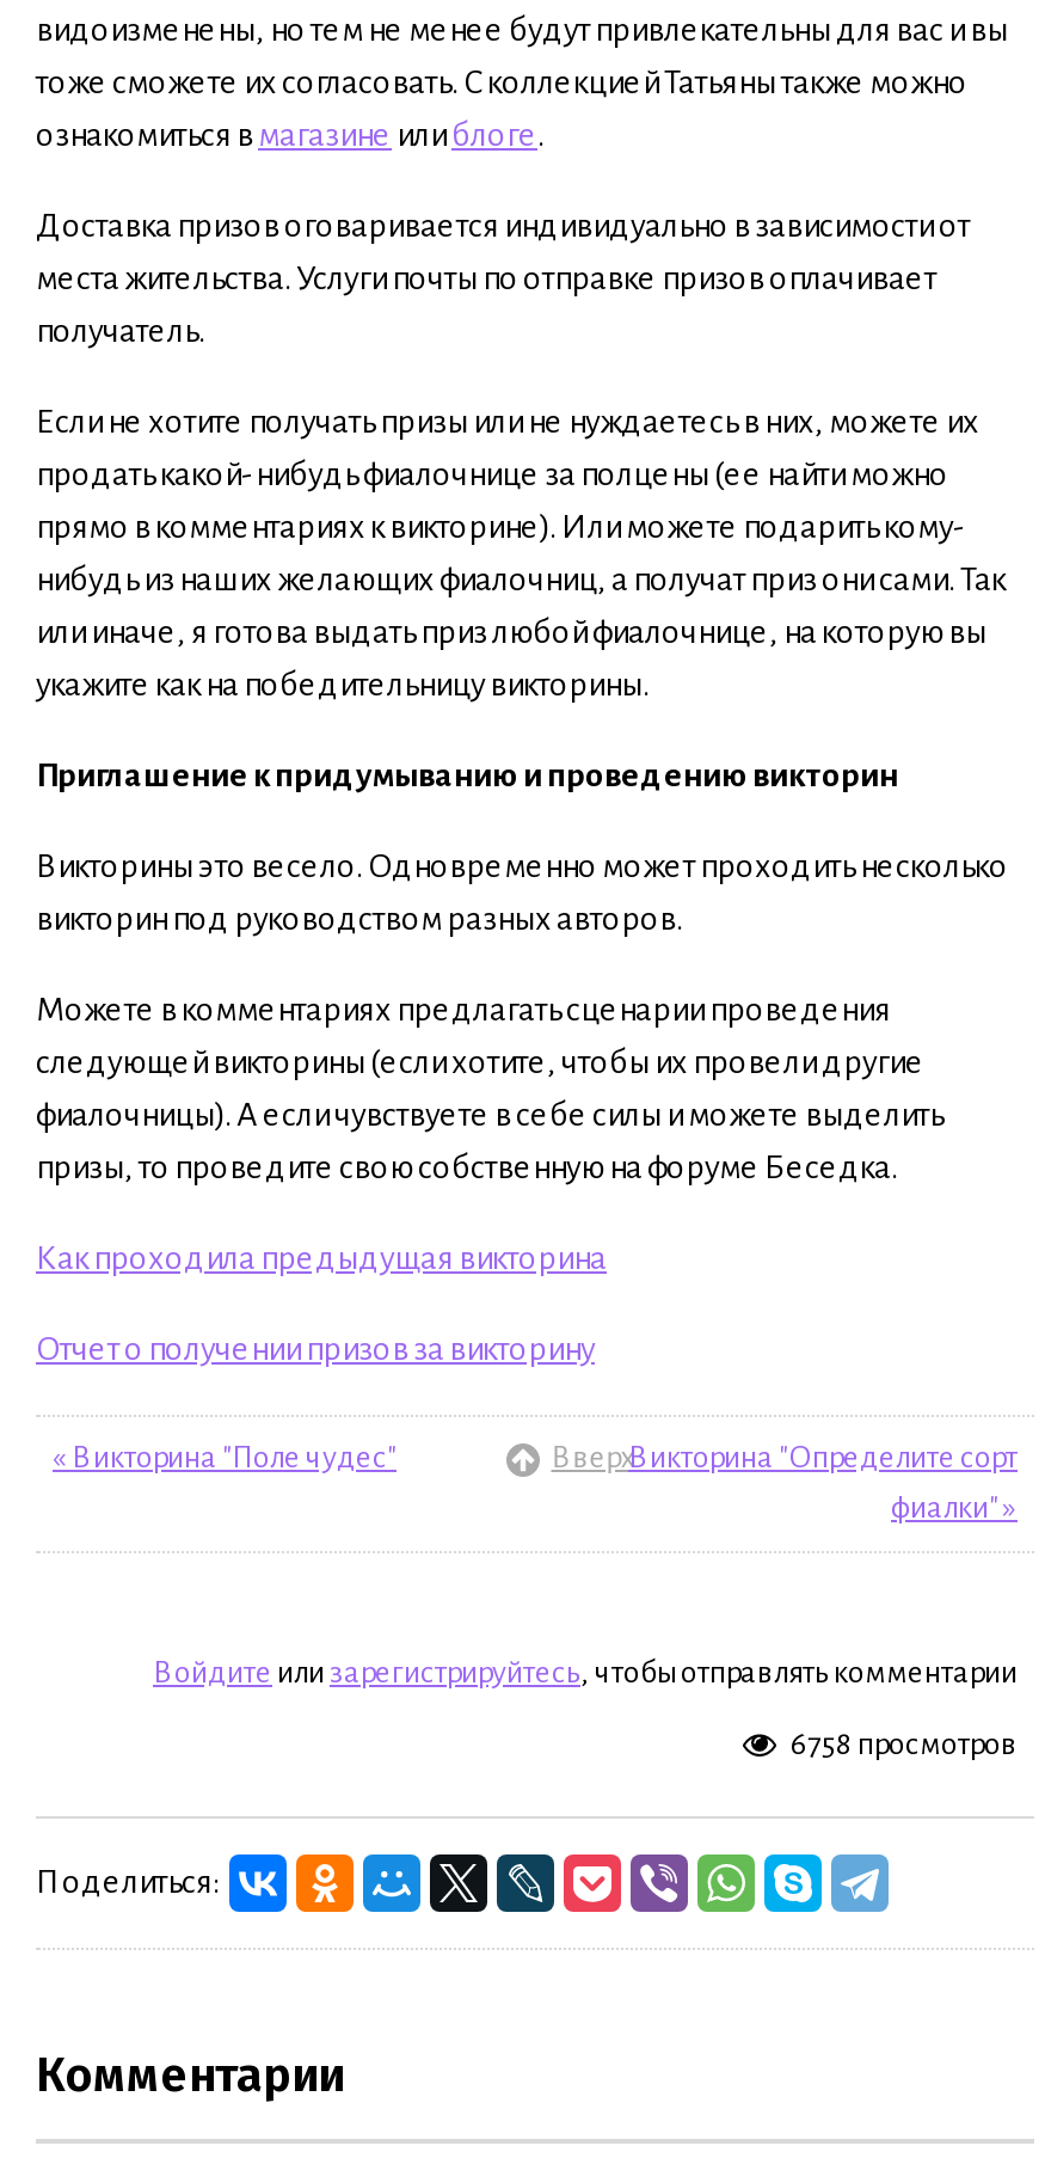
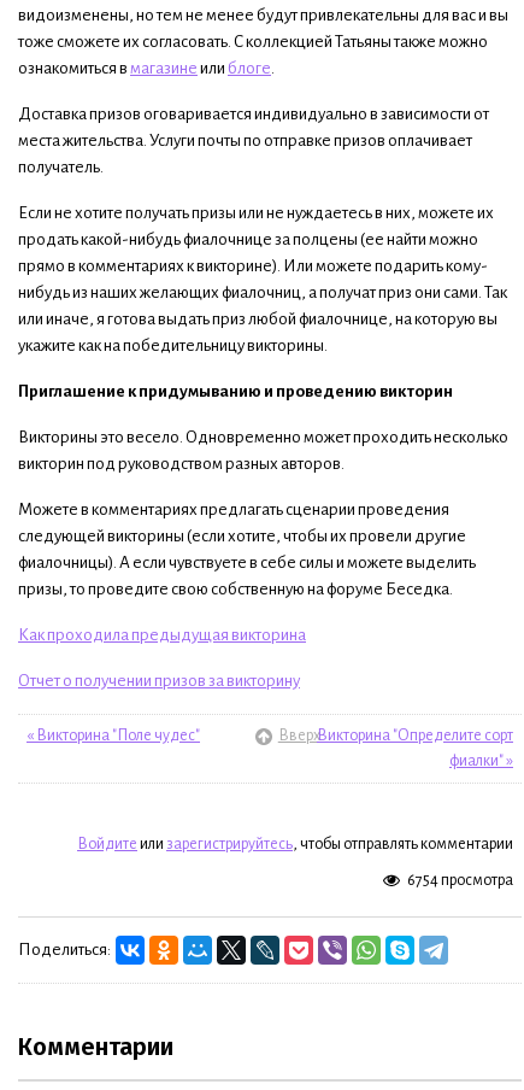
- 6758 просмотров
+ 6754 просмотра
